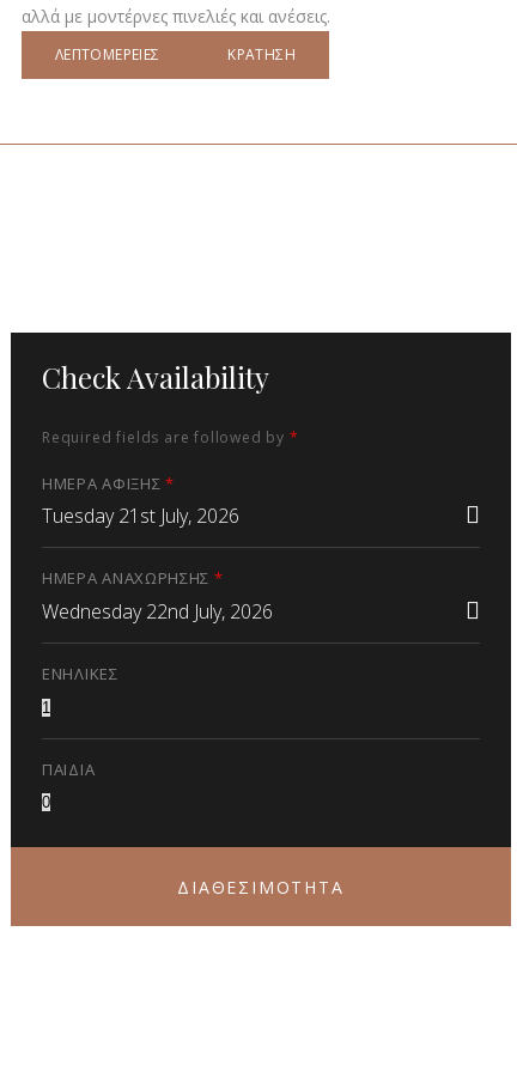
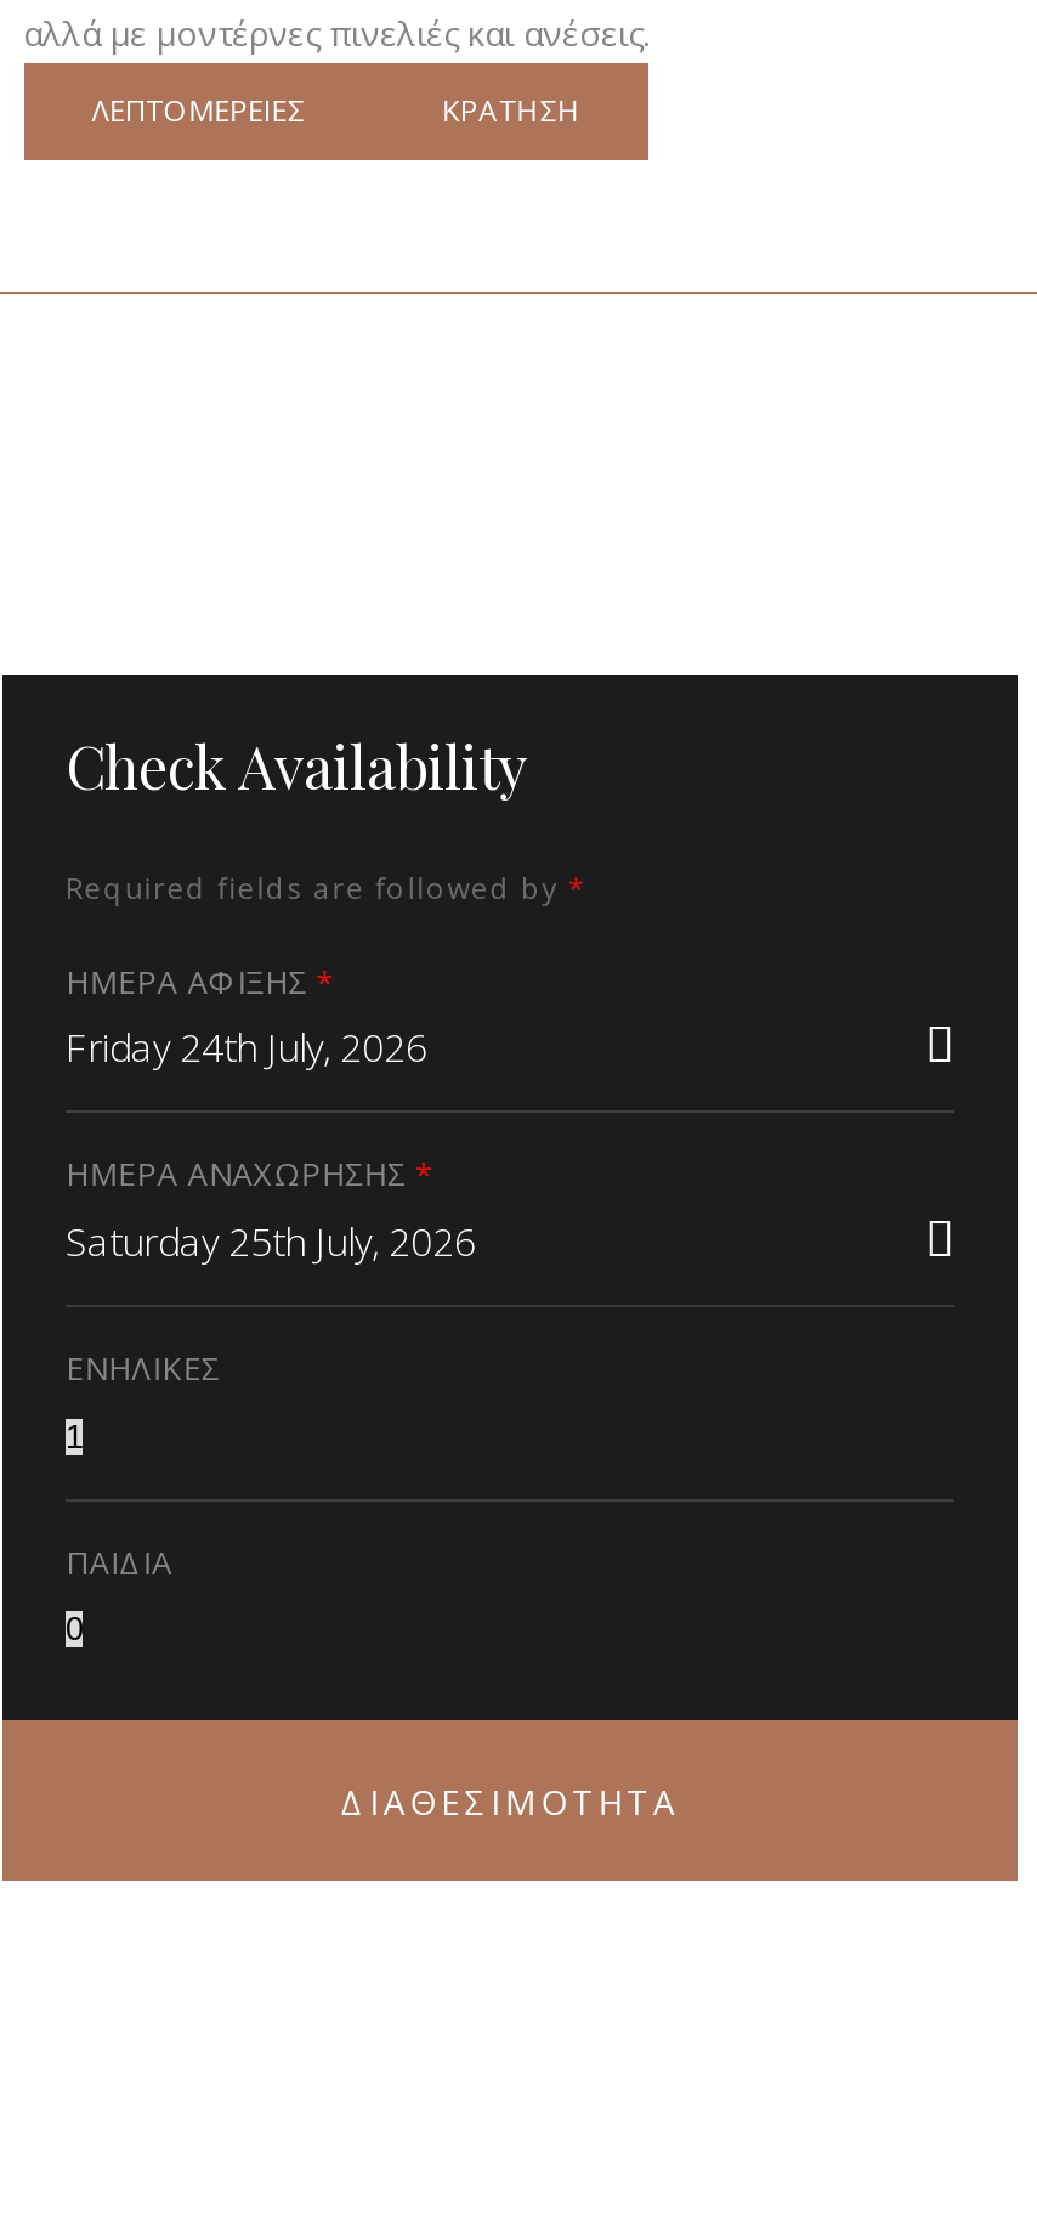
- Tuesday 21st July, 2026
+ Friday 24th July, 2026

- Wednesday 22nd July, 2026
+ Saturday 25th July, 2026
